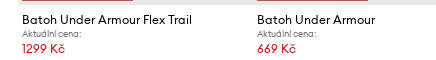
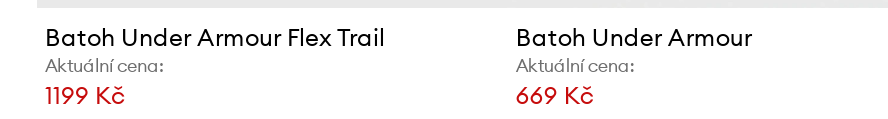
- 1299 Kč
+ 1199 Kč
